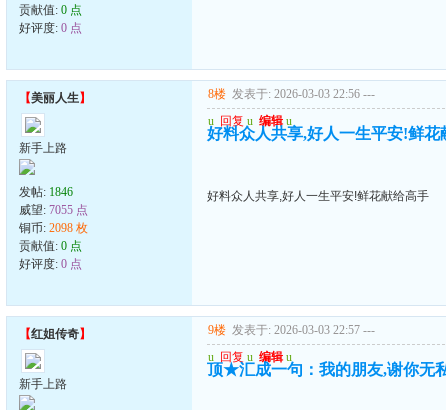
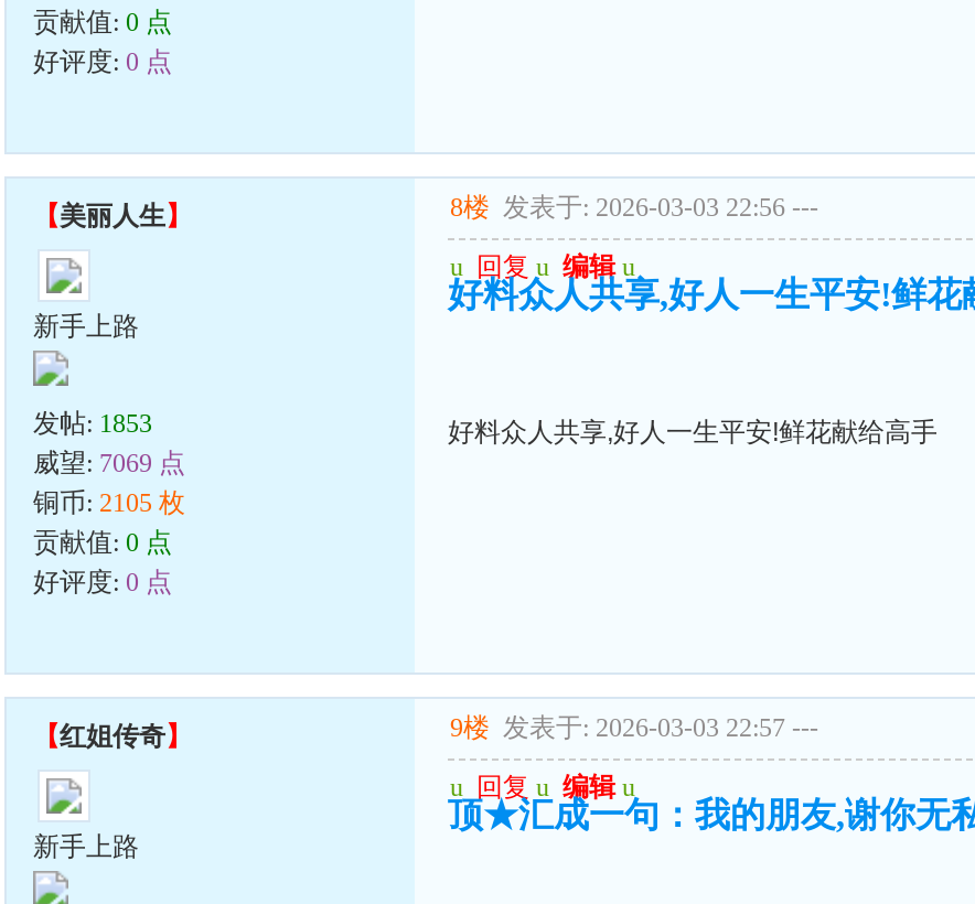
- 发帖: 1846
+ 发帖: 1853

- 威望: 7055 点
+ 威望: 7069 点

- 铜币: 2098 枚
+ 铜币: 2105 枚
